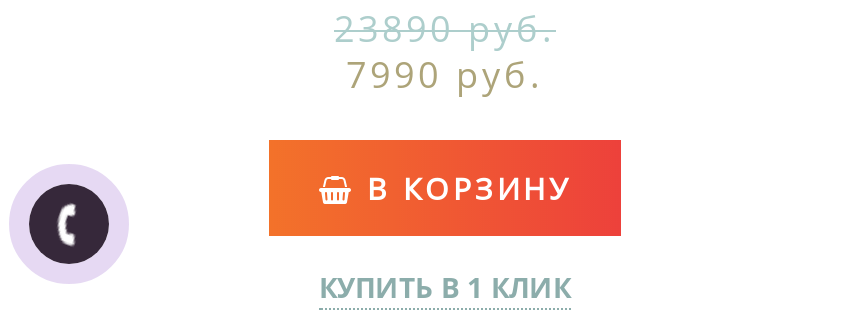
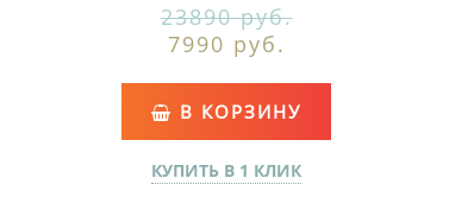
- [image]
